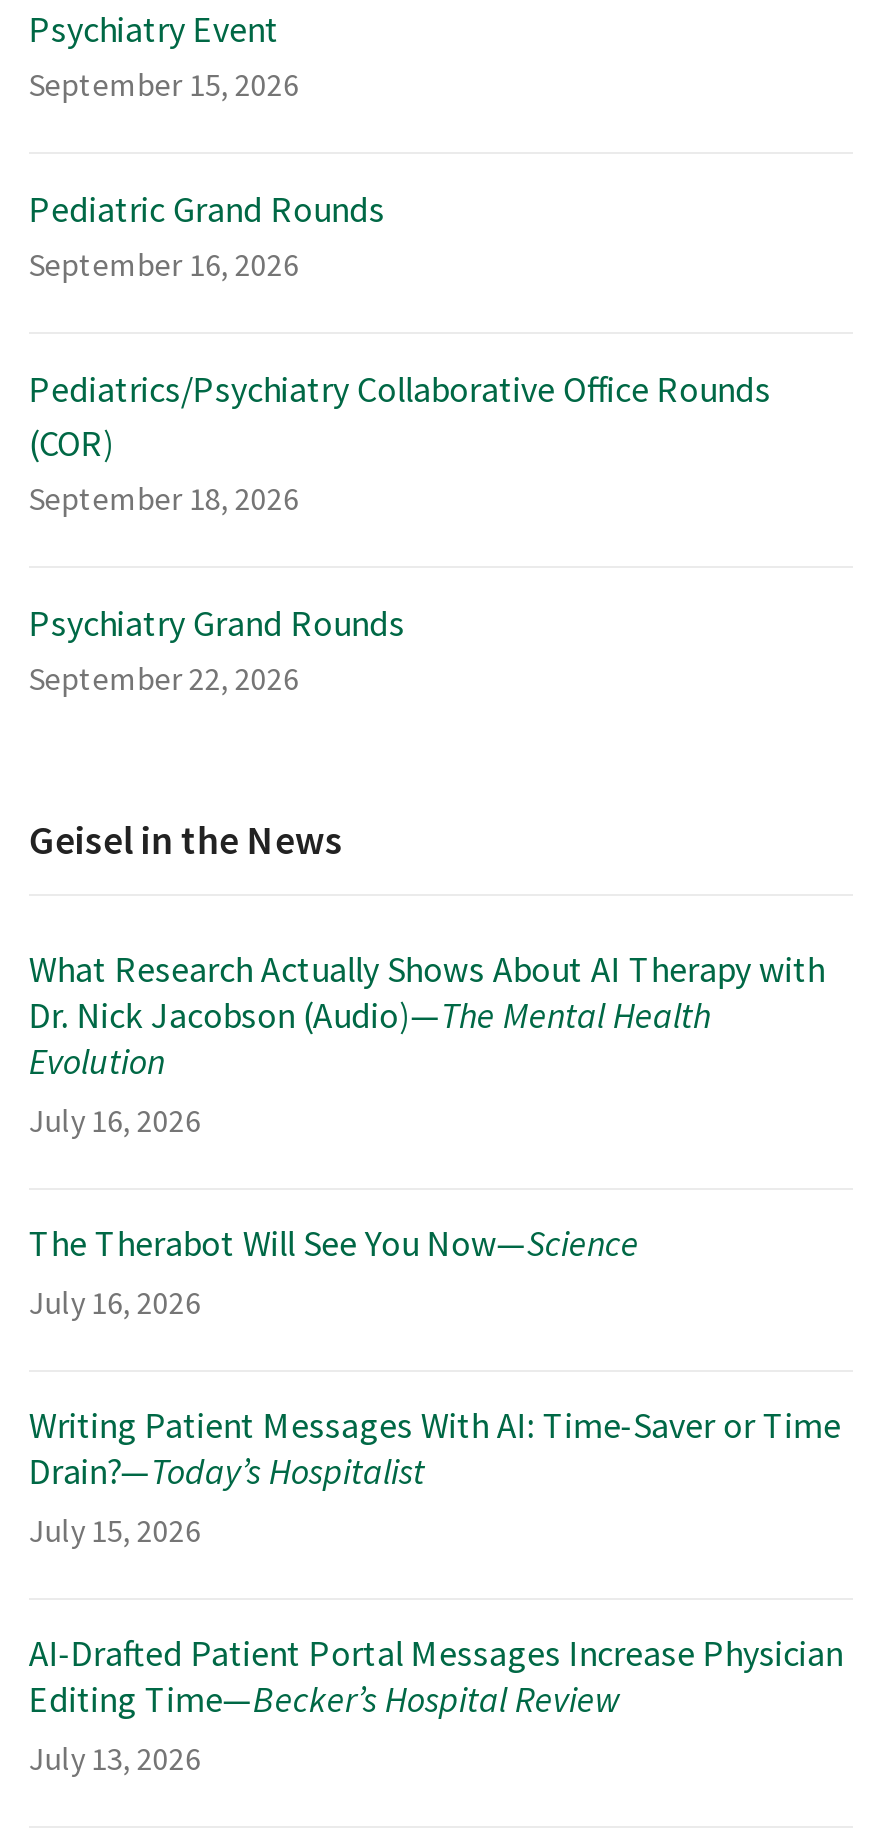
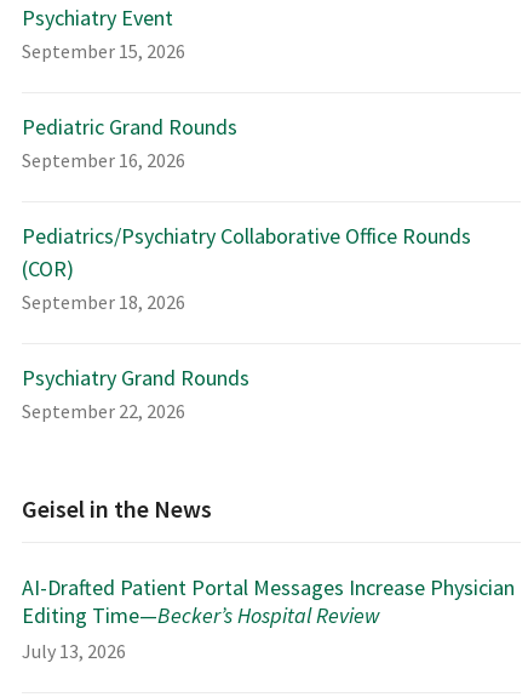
- What Research Actually Shows About AI Therapy with
- Dr. Nick Jacobson (Audio)—The Mental Health
- Evolution
- July 16, 2026
- The Therabot Will See You Now—Science
- July 16, 2026
- Writing Patient Messages With AI: Time-Saver or Time
- Drain?—Today’s Hospitalist
- July 15, 2026
